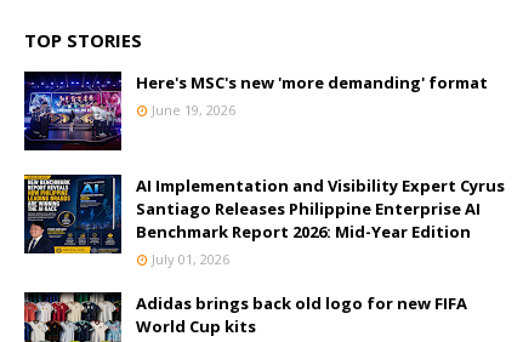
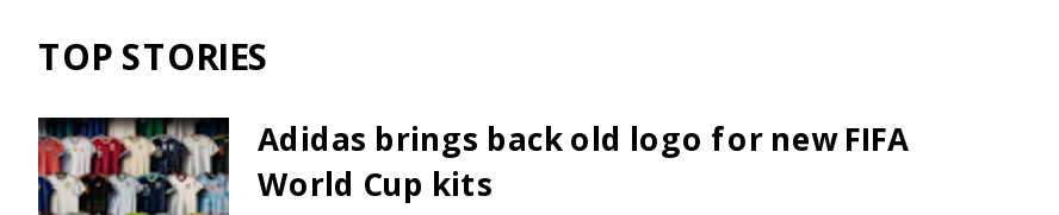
- [image]
- Here's MSC's new 'more demanding' format
- June 19, 2026

- [image]
- AI Implementation and Visibility Expert Cyrus
- Santiago Releases Philippine Enterprise AI
- Benchmark Report 2026: Mid-Year Edition
- July 01, 2026
